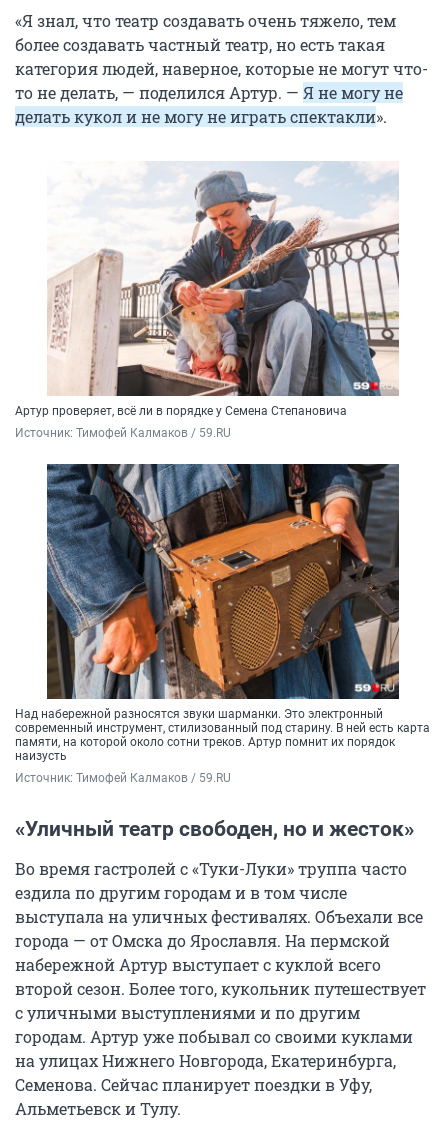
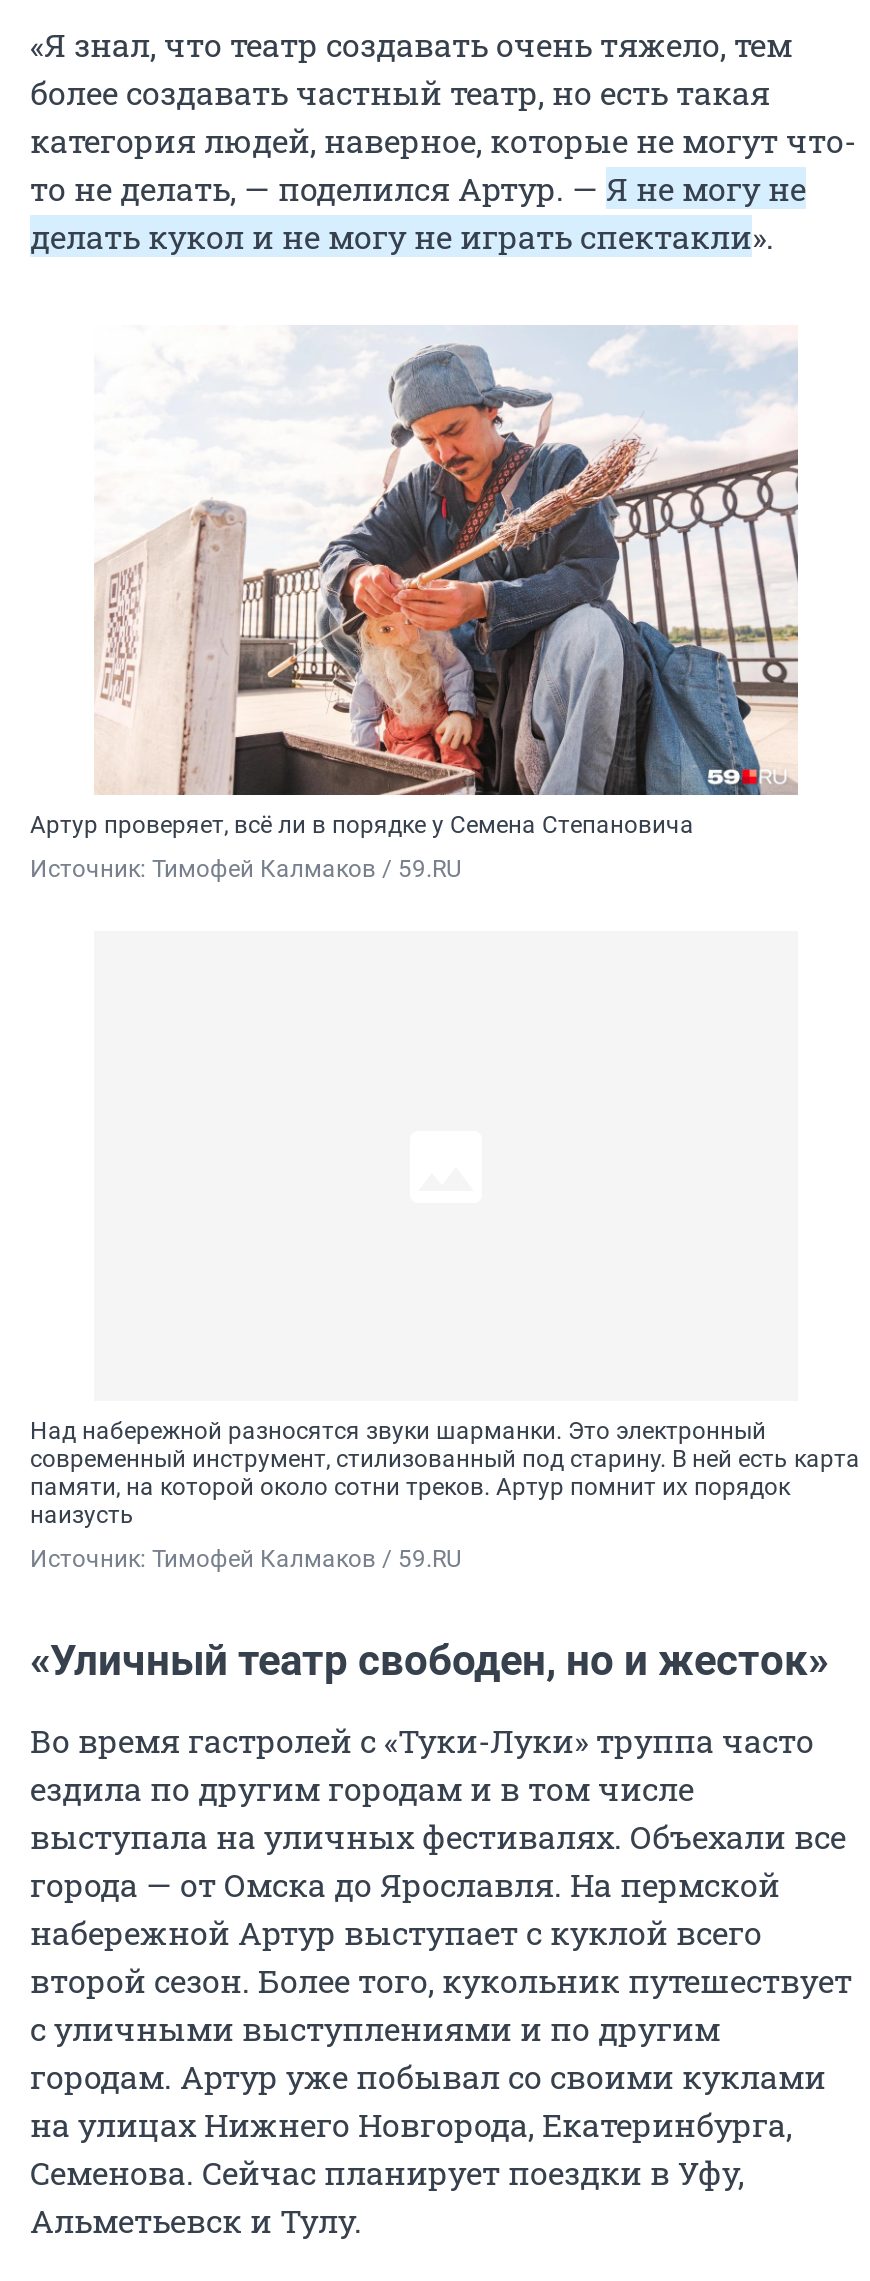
- [image]
